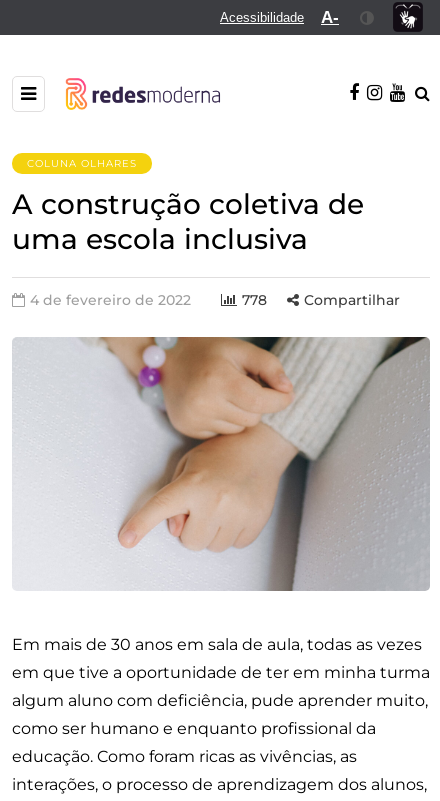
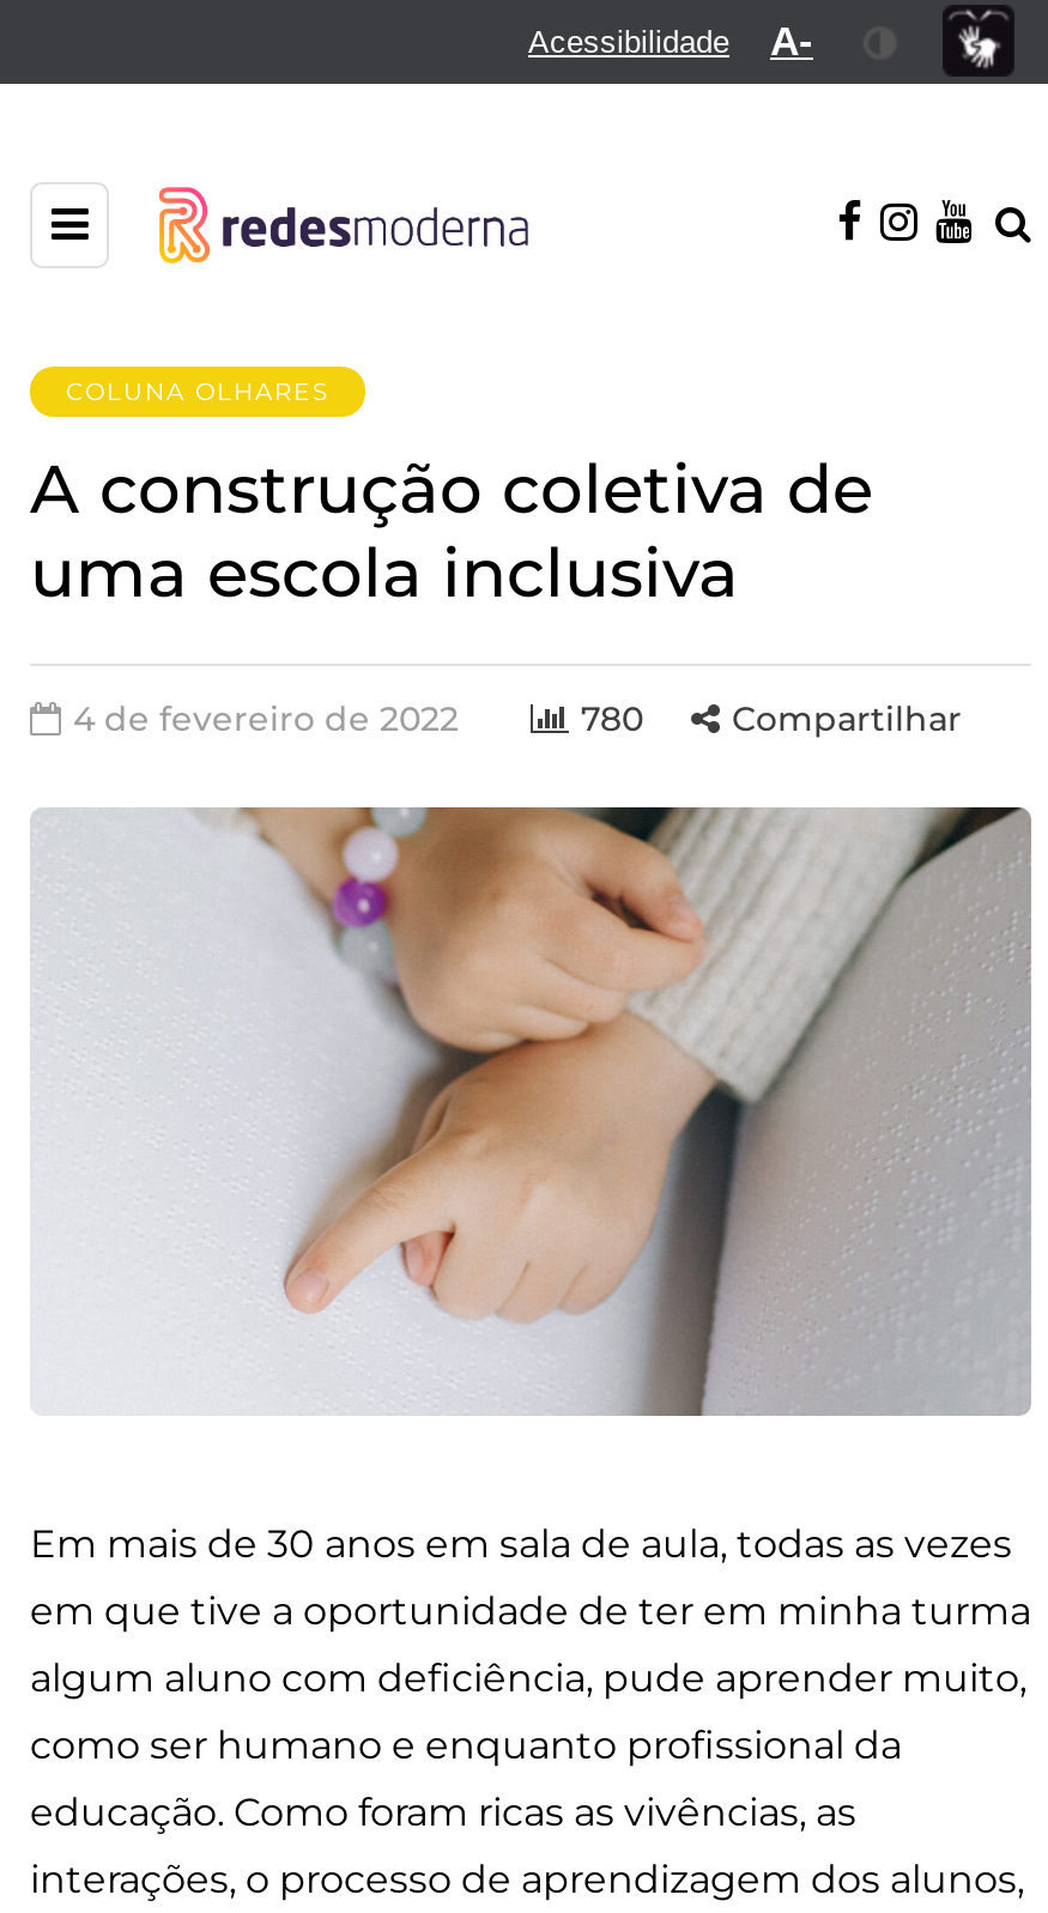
- 778
+ 780
